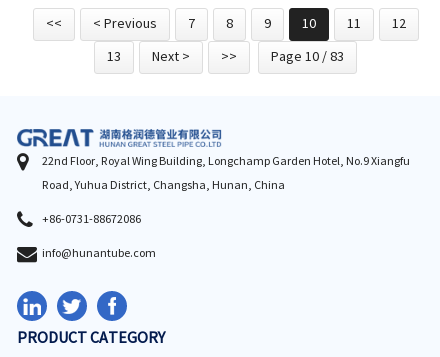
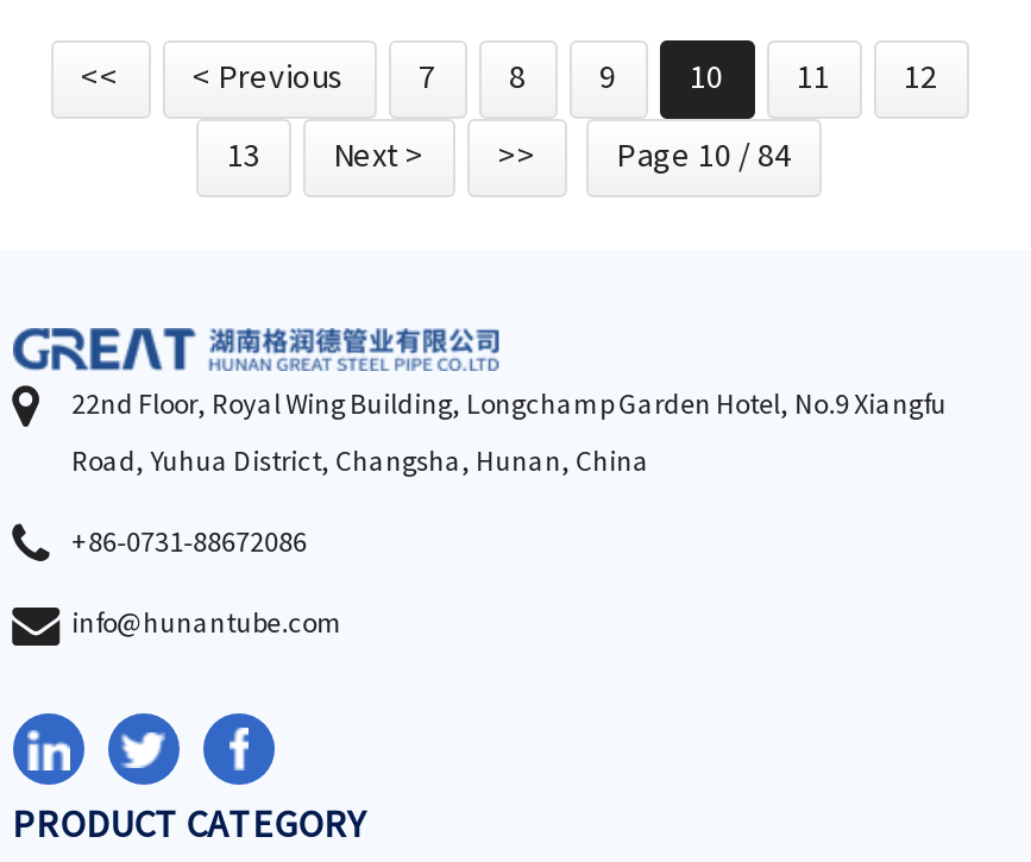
- Page 10 / 83
+ Page 10 / 84
